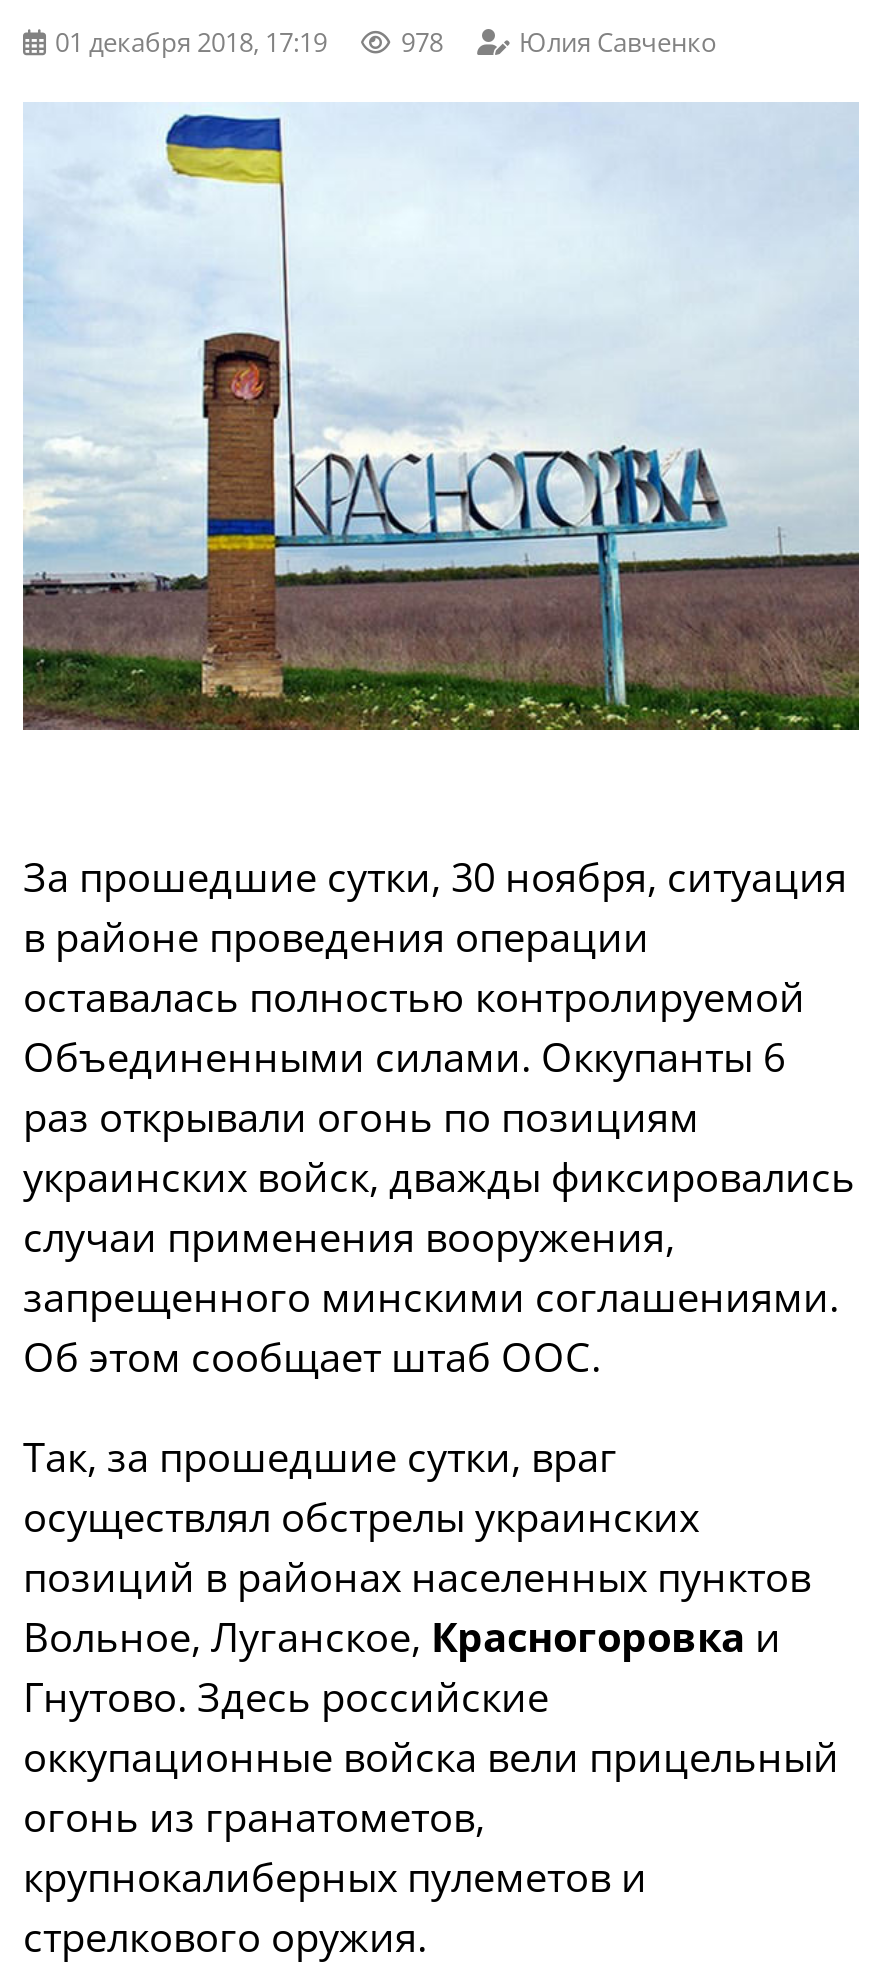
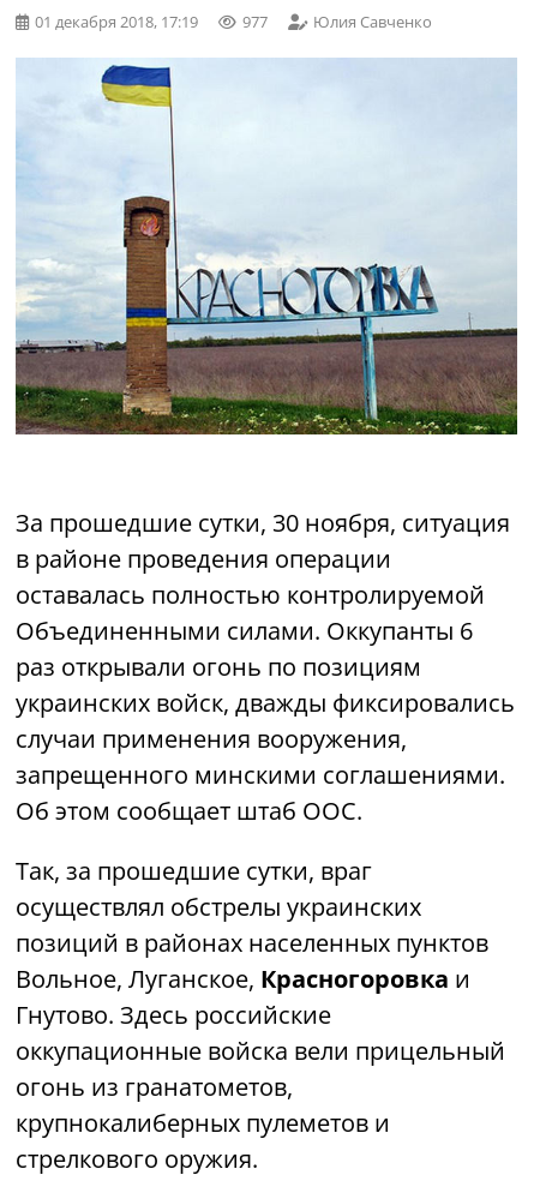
- 978
+ 977
